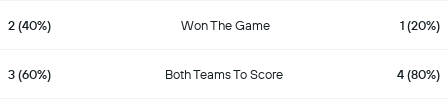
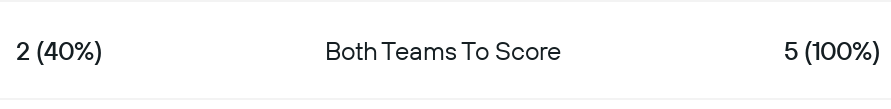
- Won The Game
- 1 (20%)
- 3 (60%)

- 4 (80%)
+ 5 (100%)
